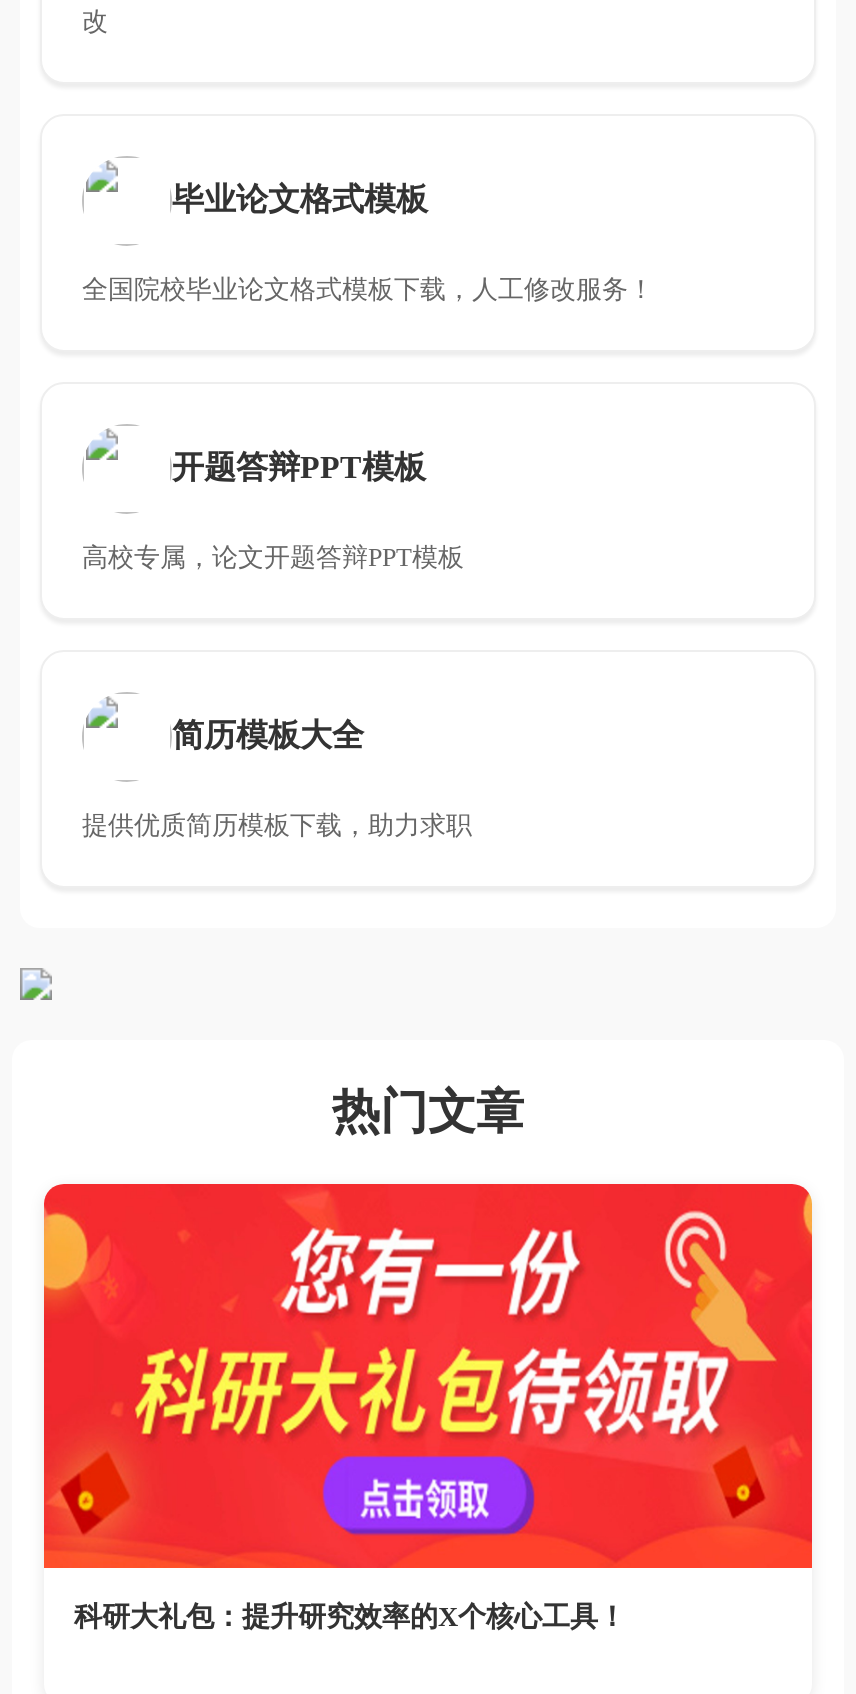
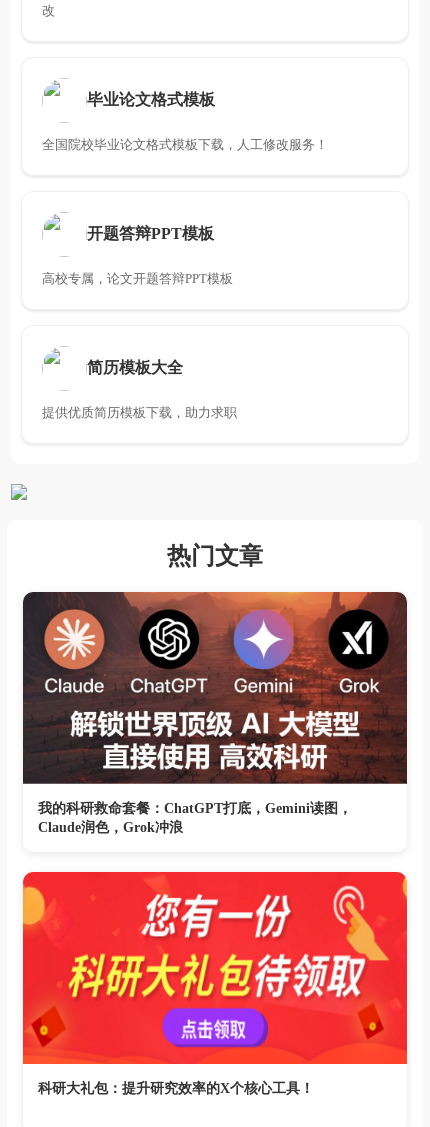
+ [image]
+ 我的科研救命套餐：ChatGPT打底，Gemini读图，
+ Claude润色，Grok冲浪
